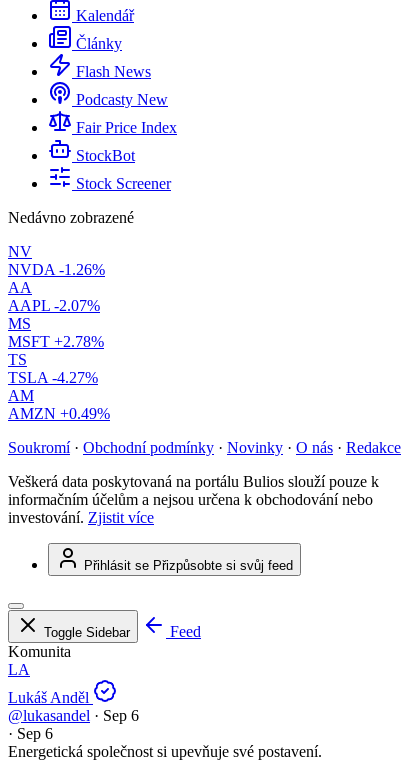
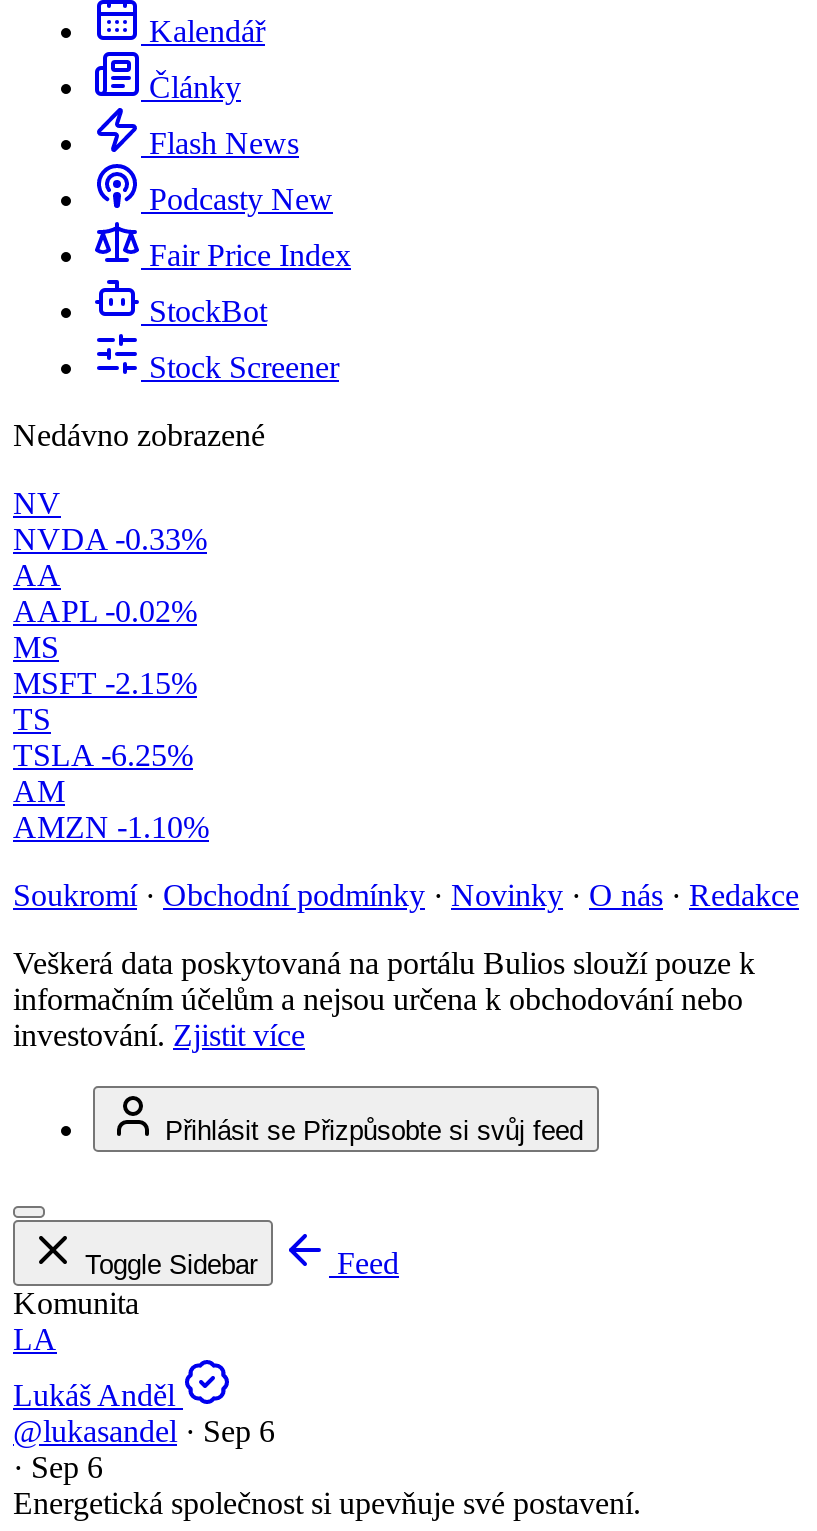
- NVDA -1.26%
+ NVDA -0.33%

- AAPL -2.07%
+ AAPL -0.02%

- MSFT +2.78%
+ MSFT -2.15%

- TSLA -4.27%
+ TSLA -6.25%

- AMZN +0.49%
+ AMZN -1.10%
